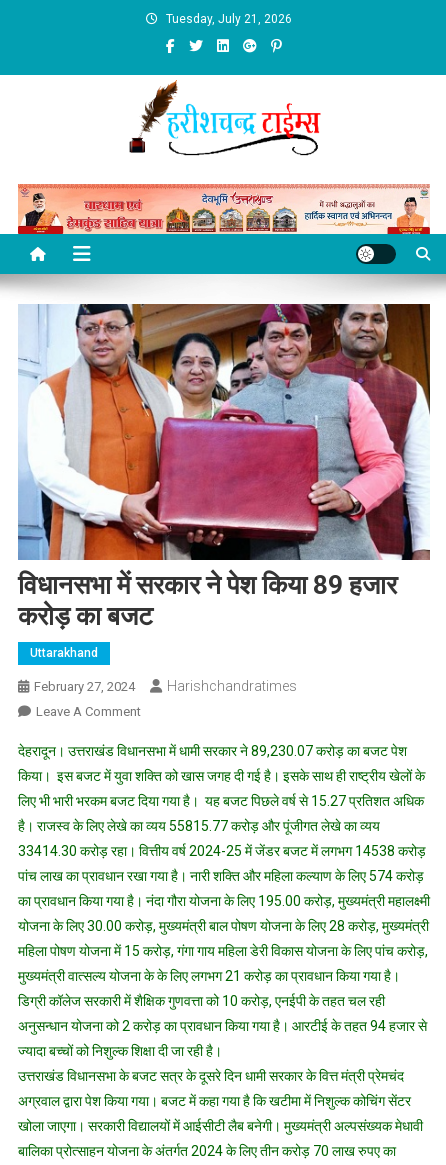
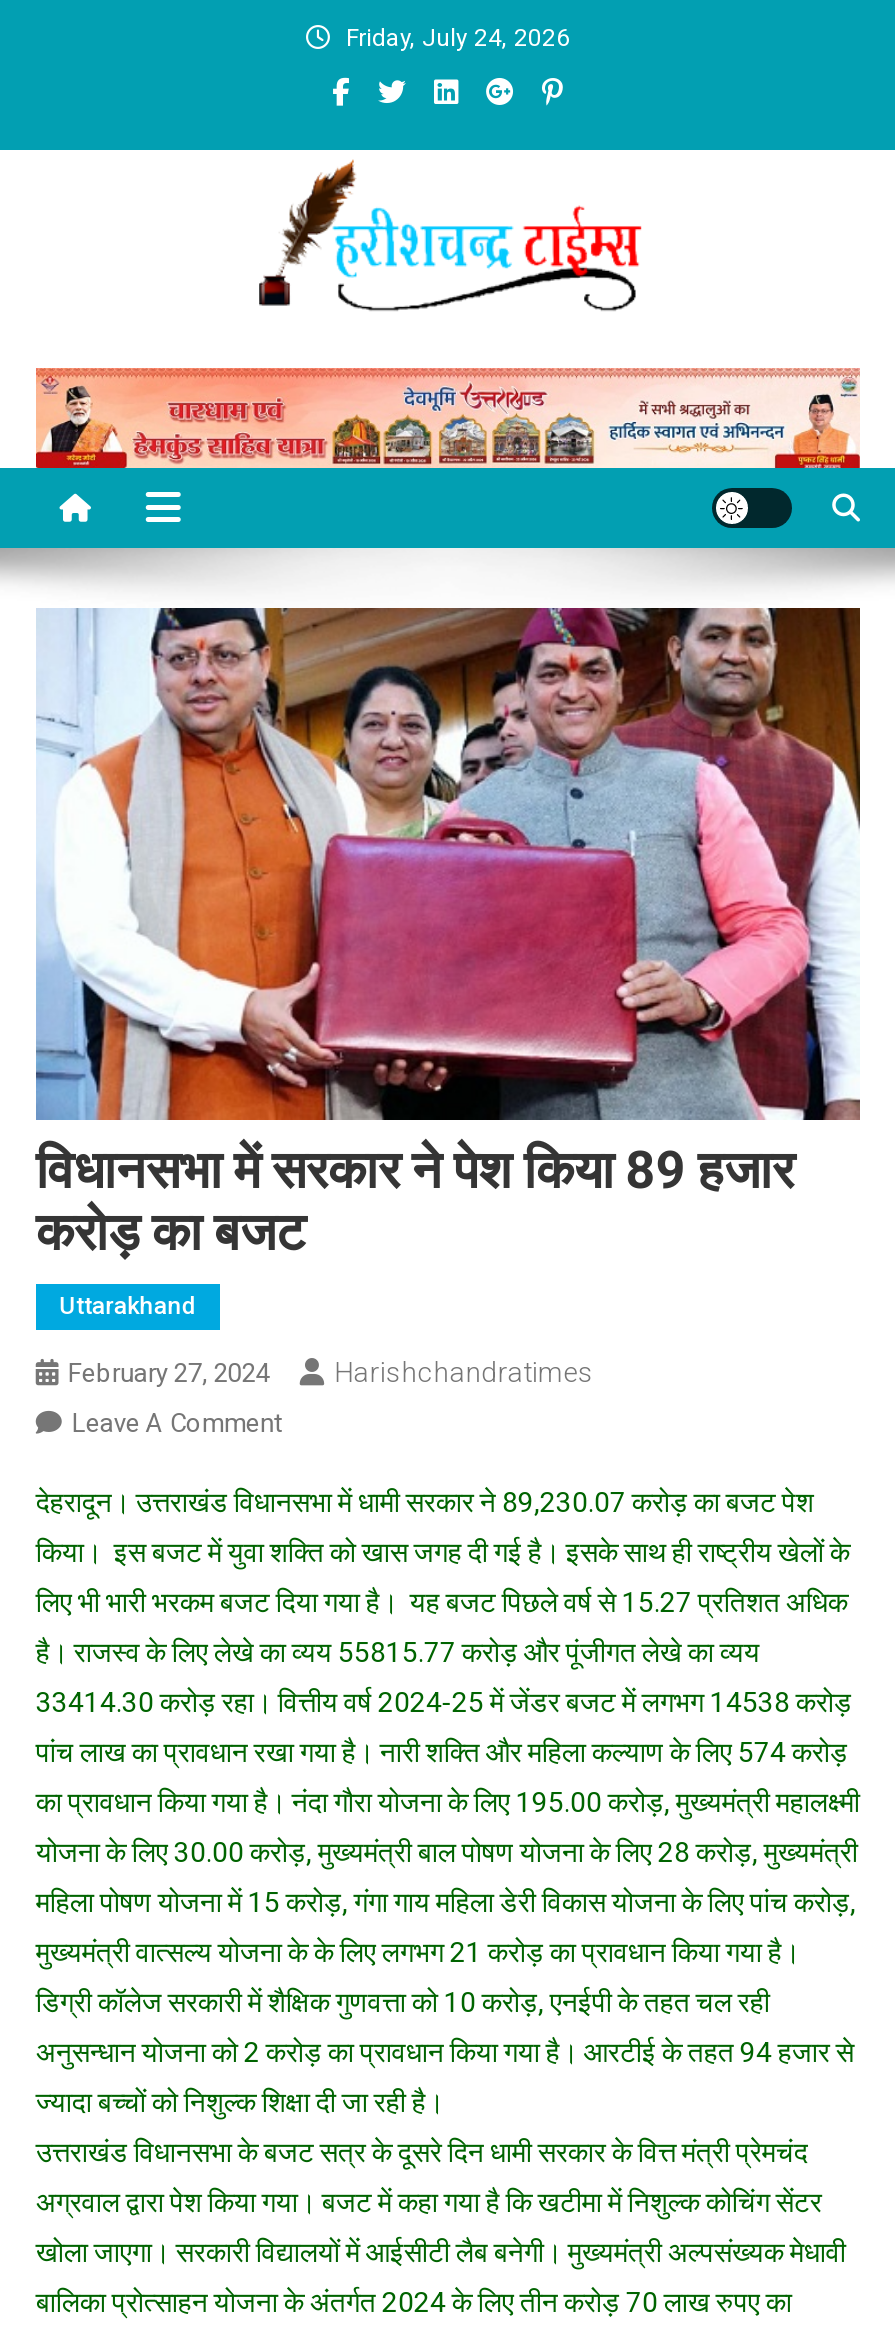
- Tuesday, July 21, 2026
+ Friday, July 24, 2026
